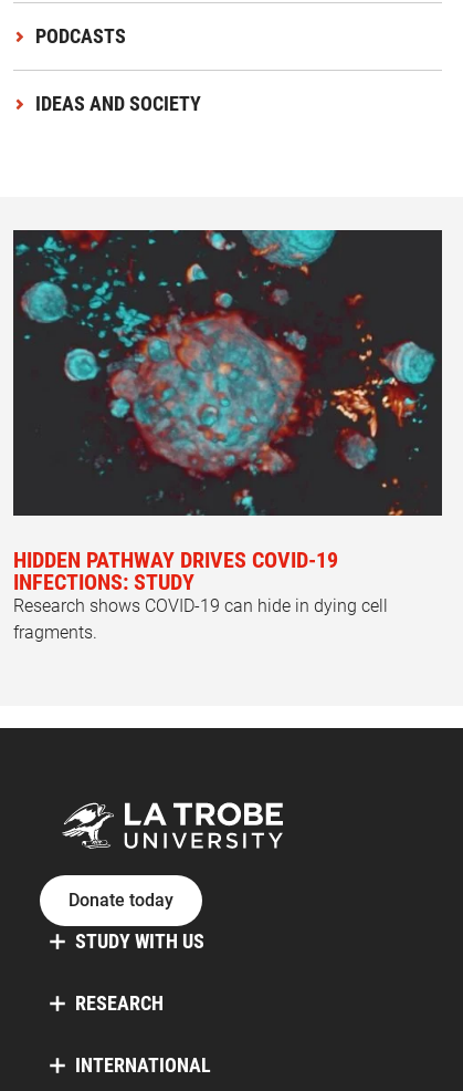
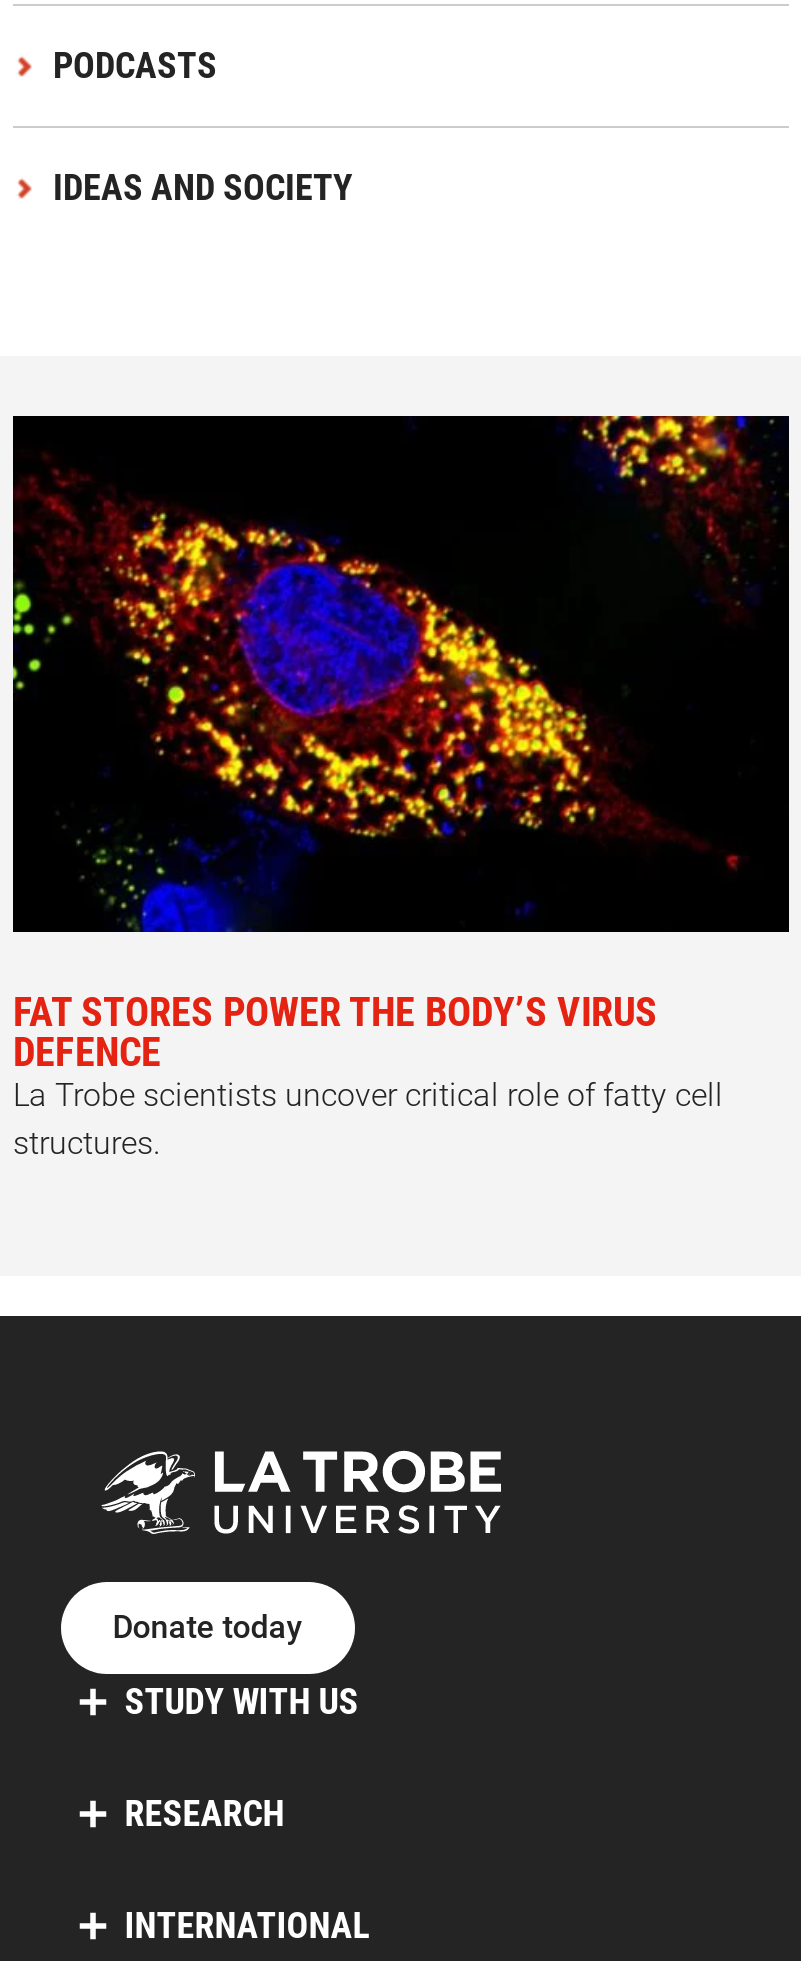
- [image]
- HIDDEN PATHWAY DRIVES COVID-19
- INFECTIONS: STUDY
- Research shows COVID-19 can hide in dying cell
- fragments.
+ [image]
+ FAT STORES POWER THE BODY’S VIRUS
+ DEFENCE
+ La Trobe scientists uncover critical role of fatty cell
+ structures.
